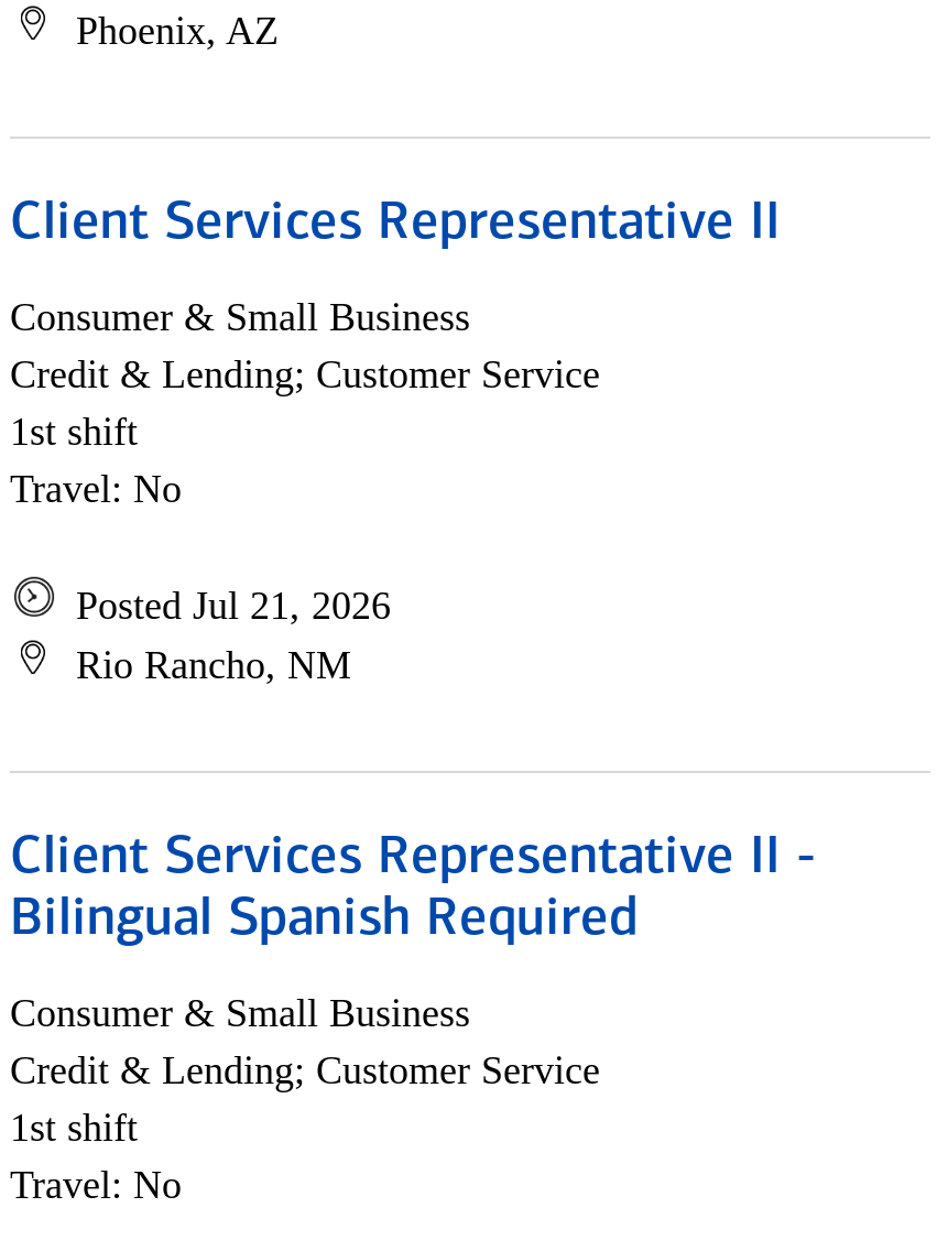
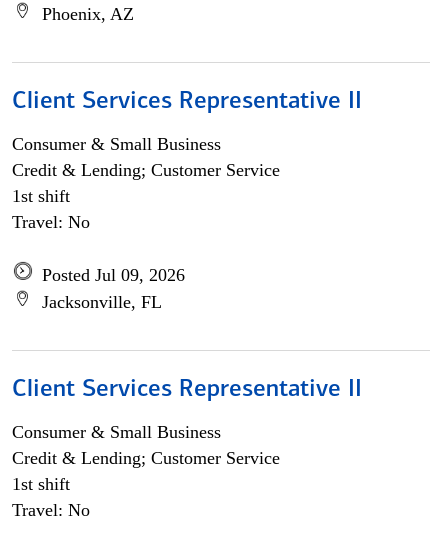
- Posted Jul 21, 2026
- Rio Rancho, NM
+ Posted Jul 09, 2026
+ Jacksonville, FL

- Client Services Representative II -
- Bilingual Spanish Required
+ Client Services Representative II
